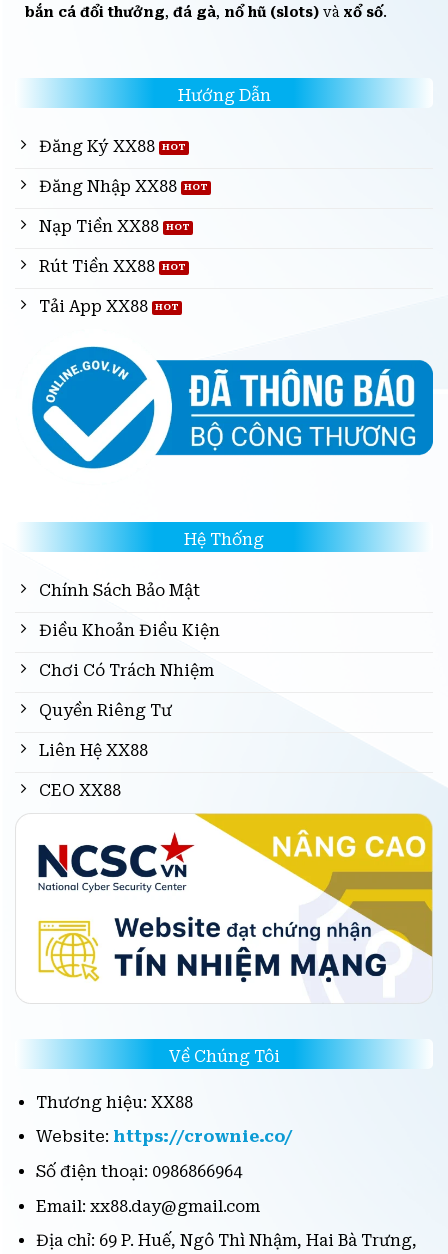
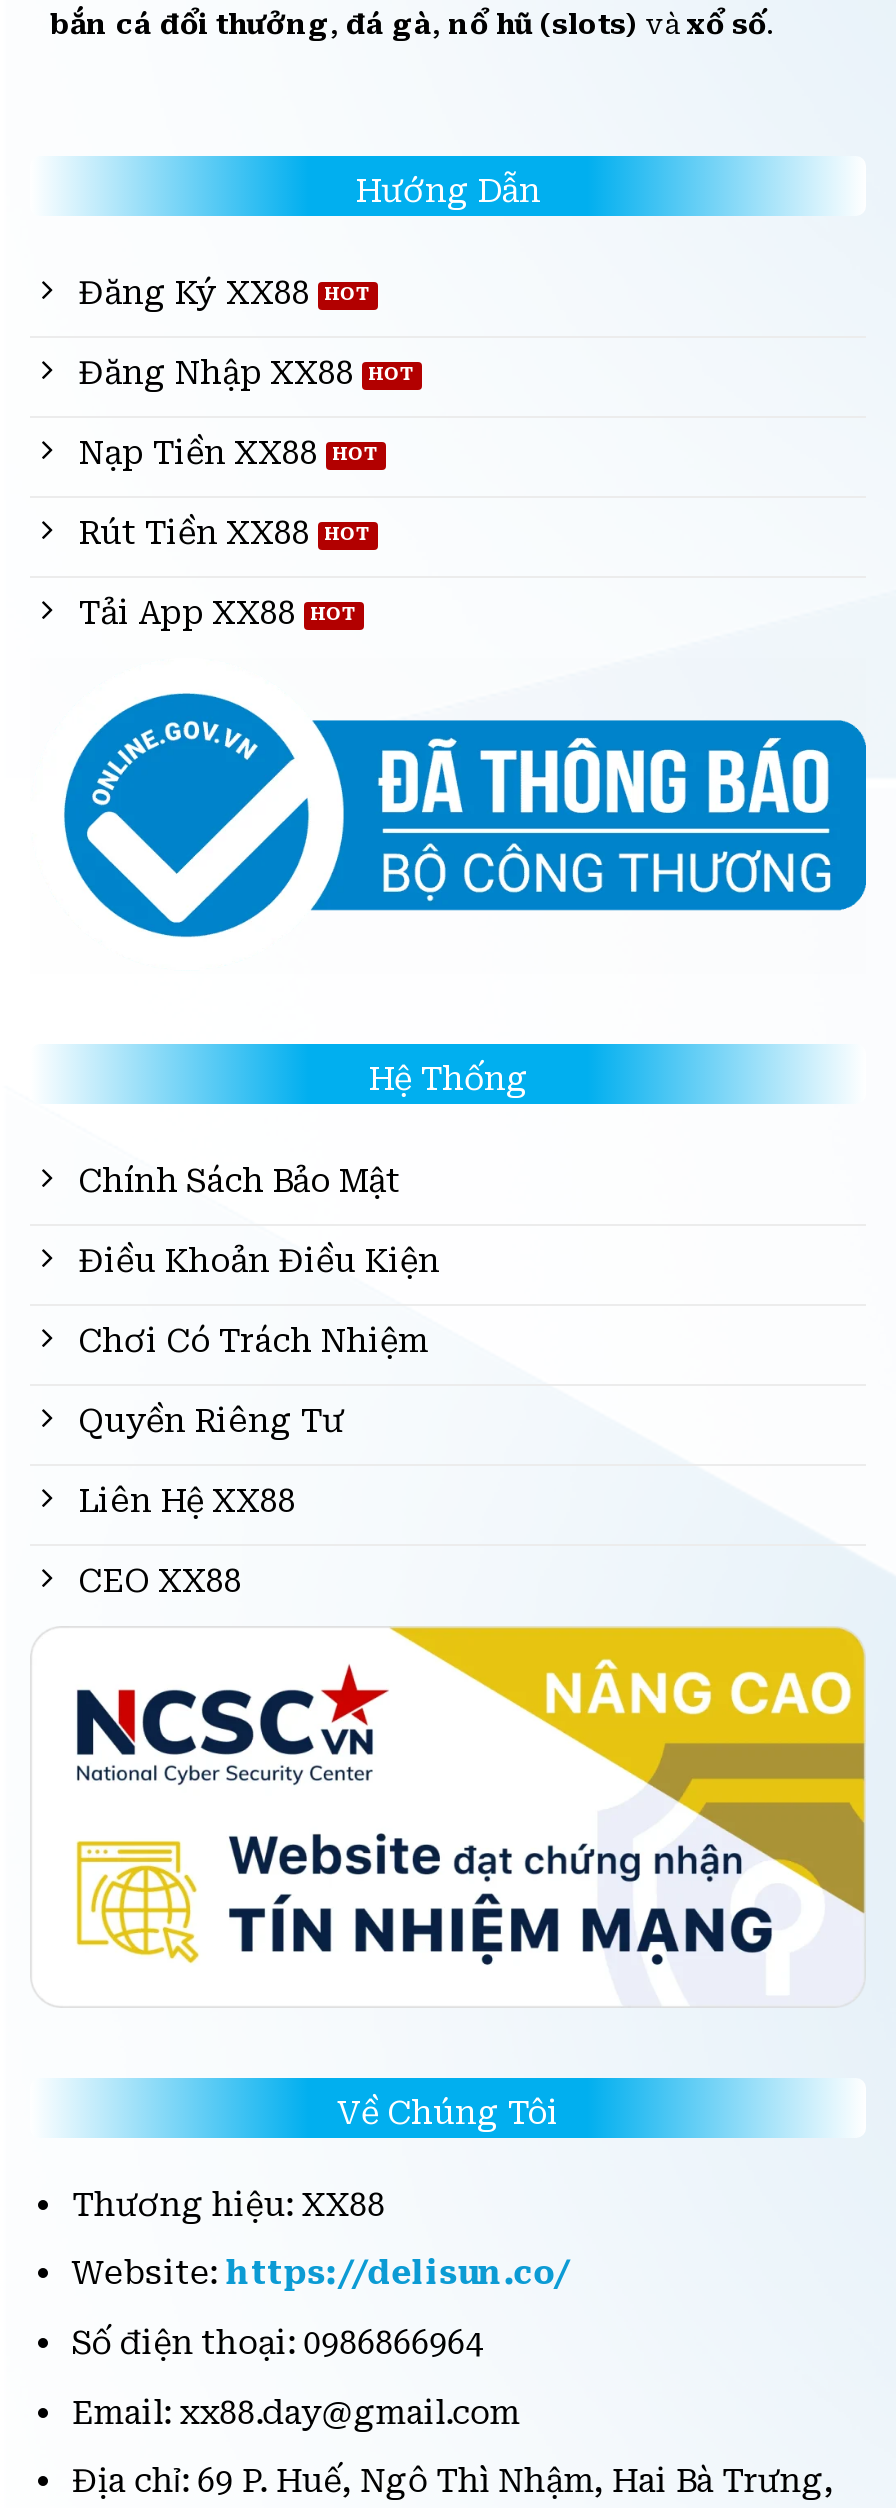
- Website: https://crownie.co/
+ Website: https://delisun.co/
